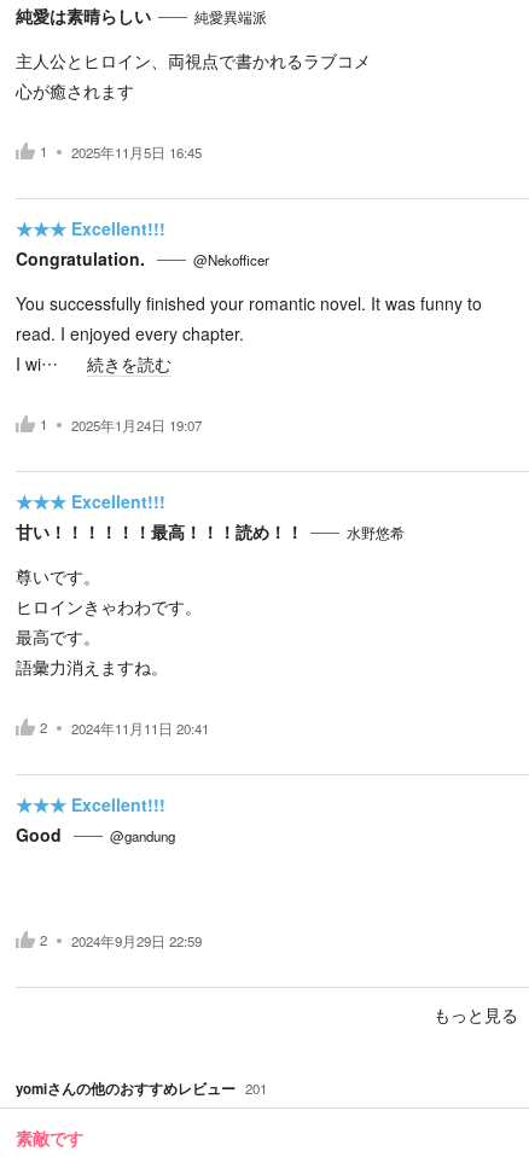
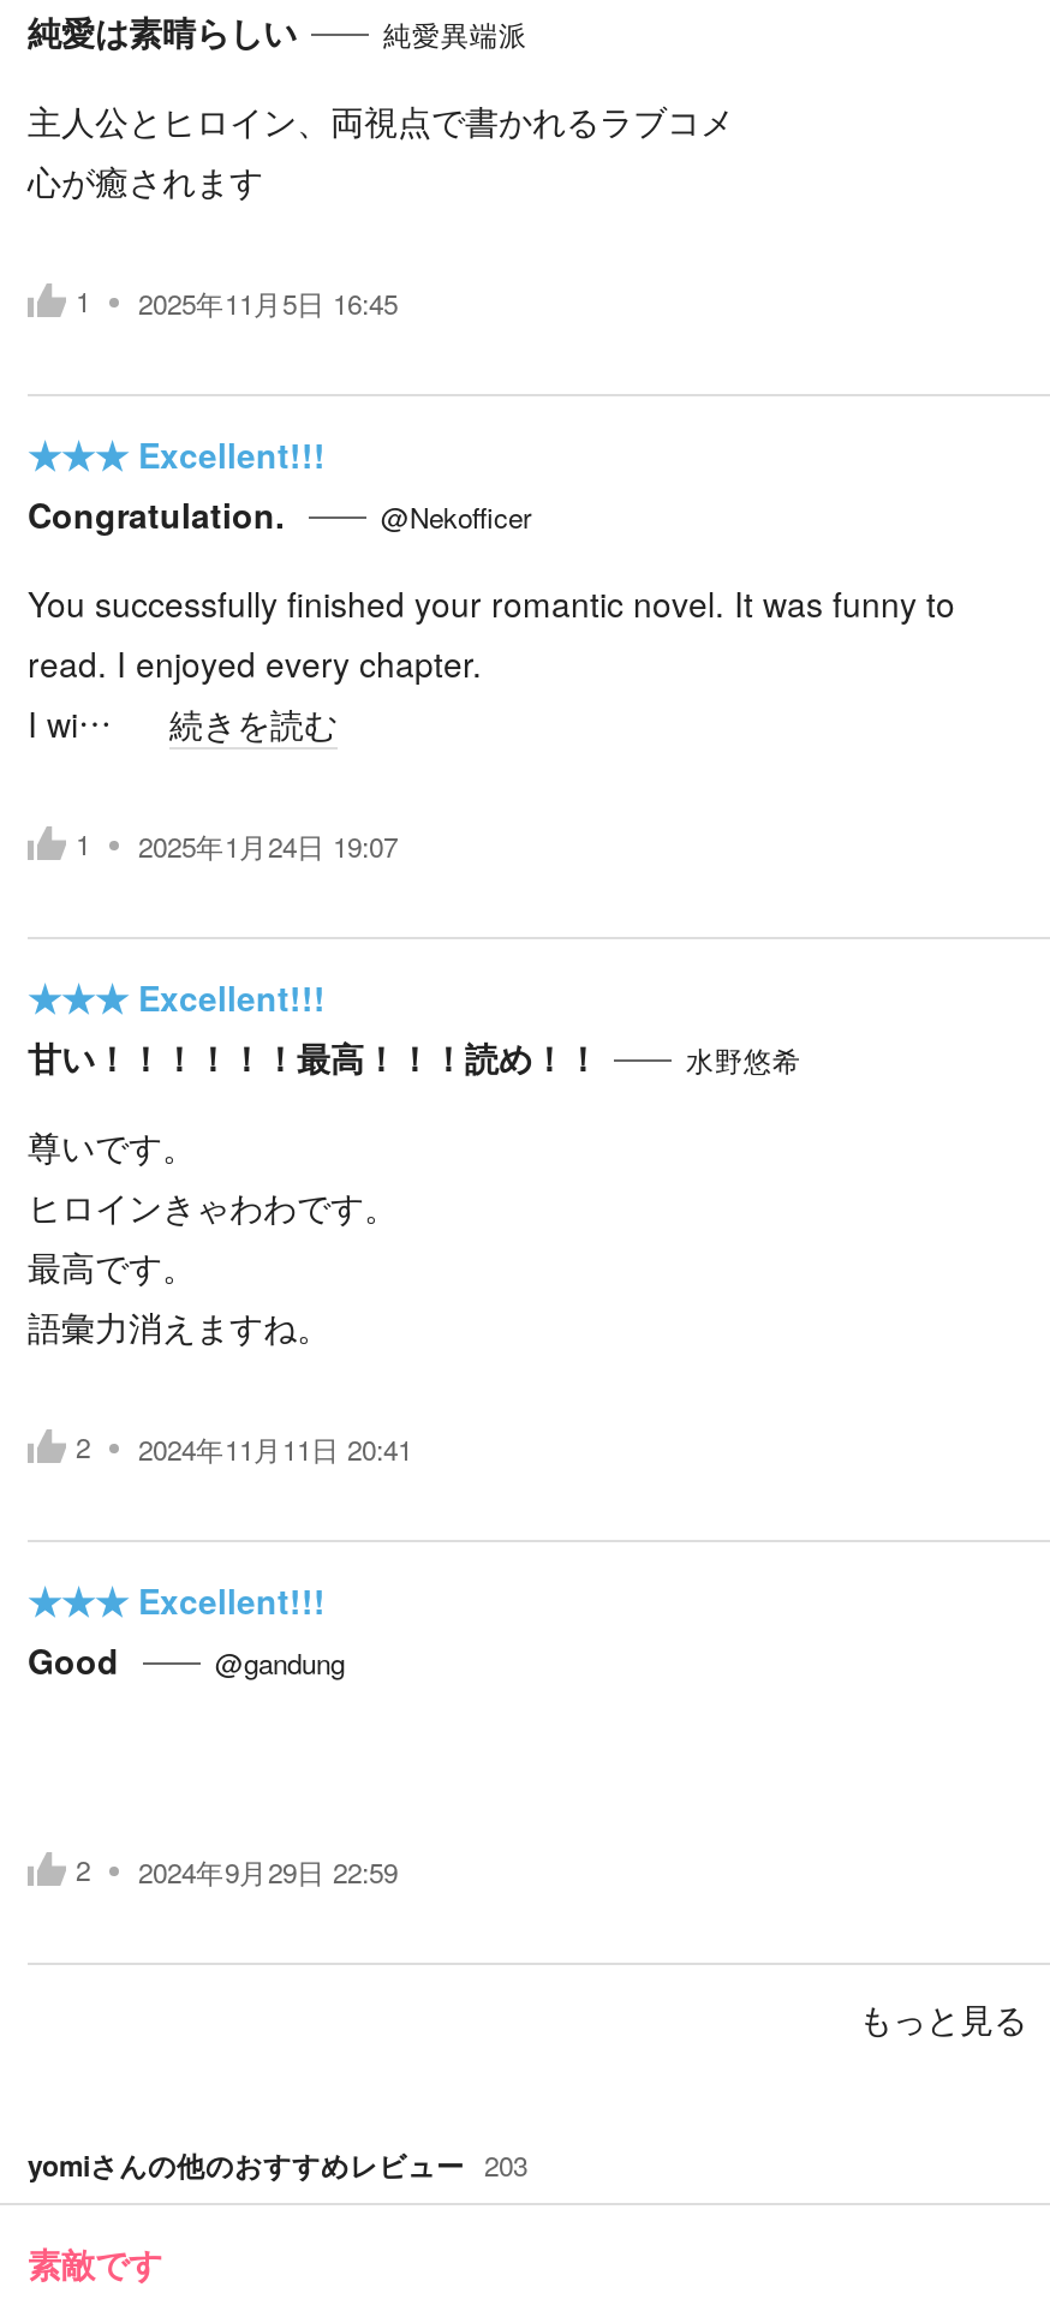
- yomiさんの他のおすすめレビュー 201
+ yomiさんの他のおすすめレビュー 203
